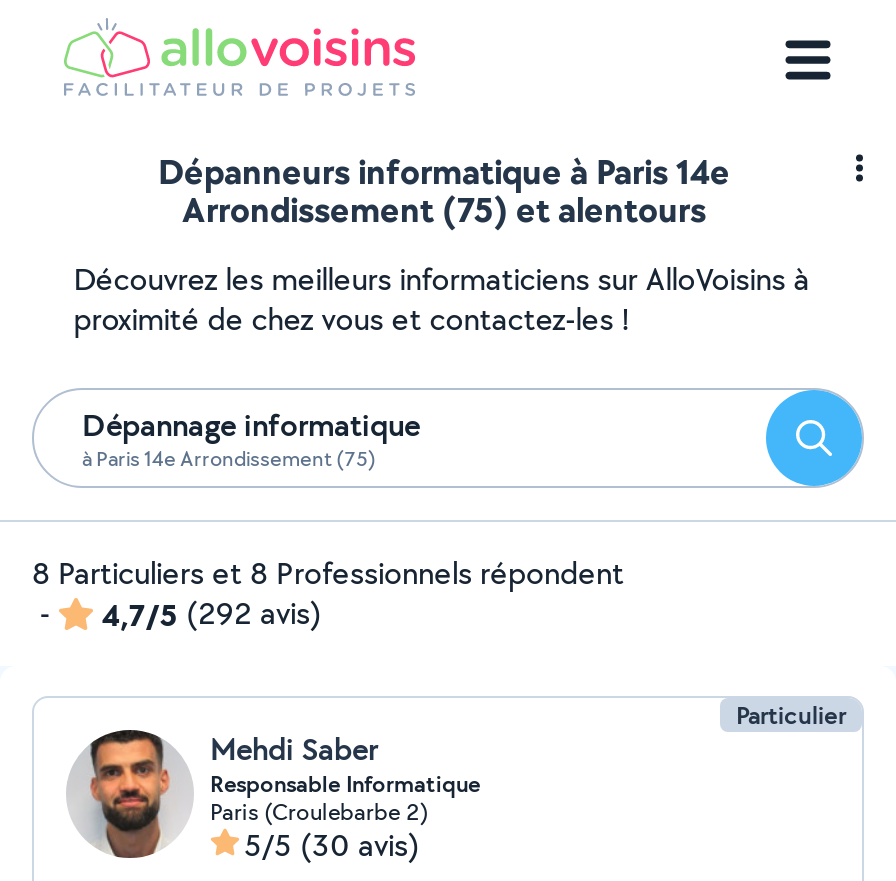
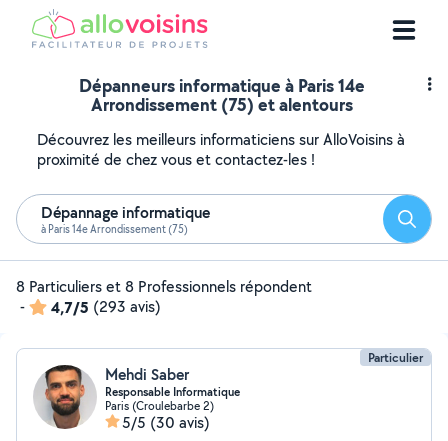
- 4,7/5 (292 avis)
+ 4,7/5 (293 avis)
